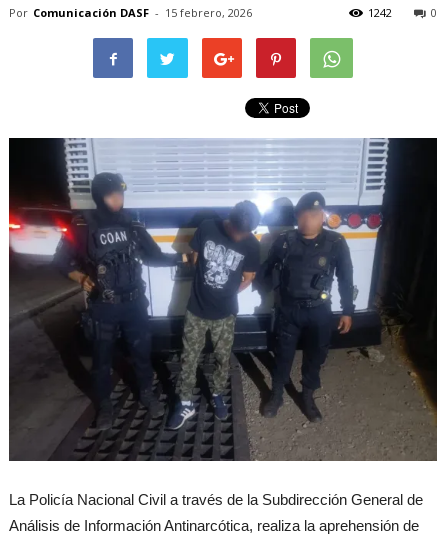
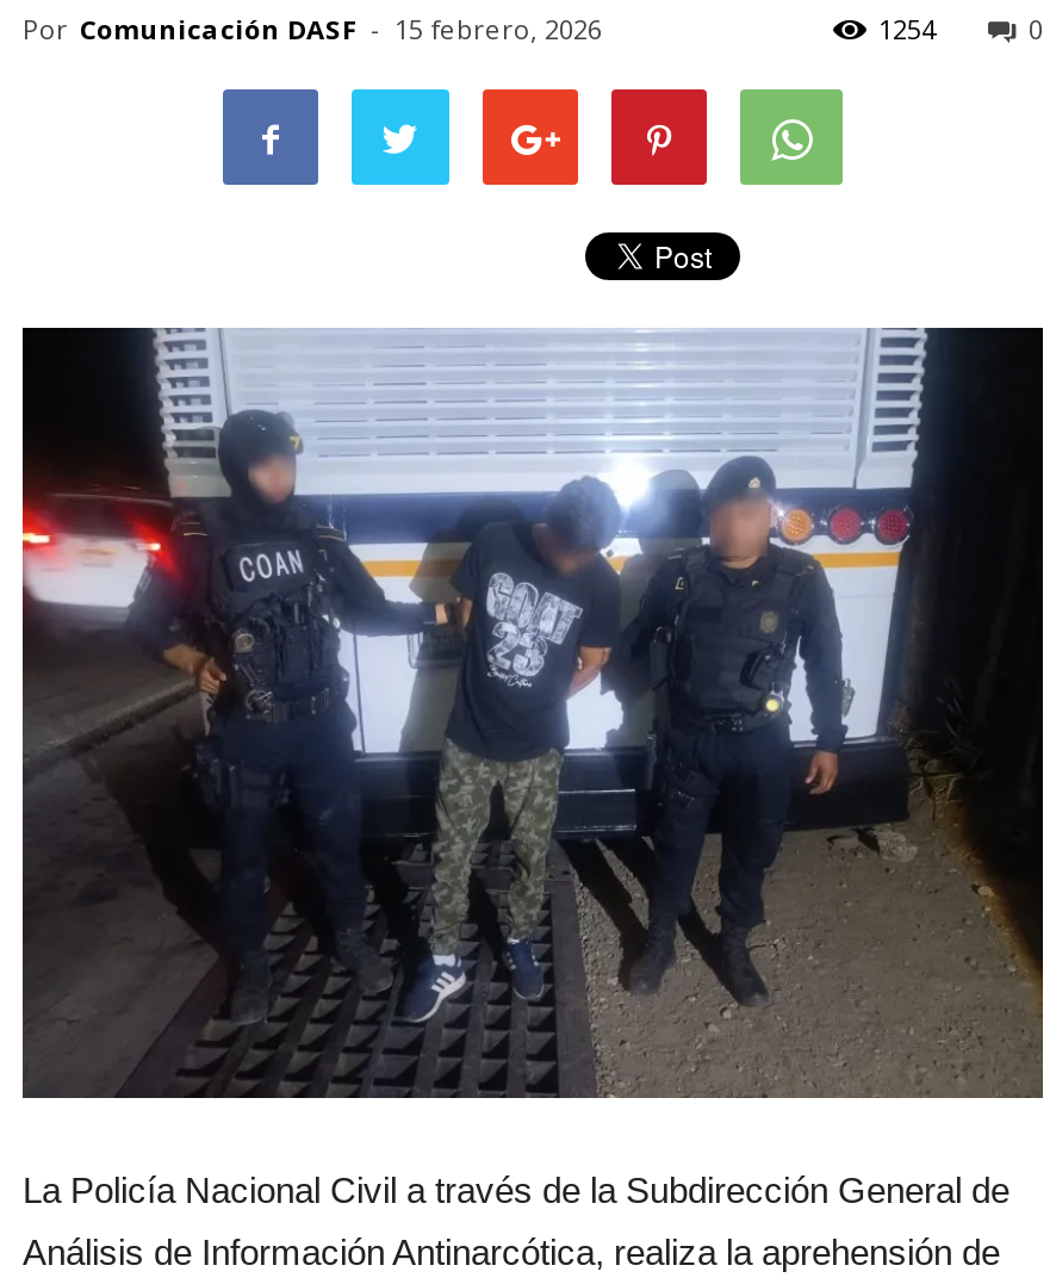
- 1242
+ 1254
